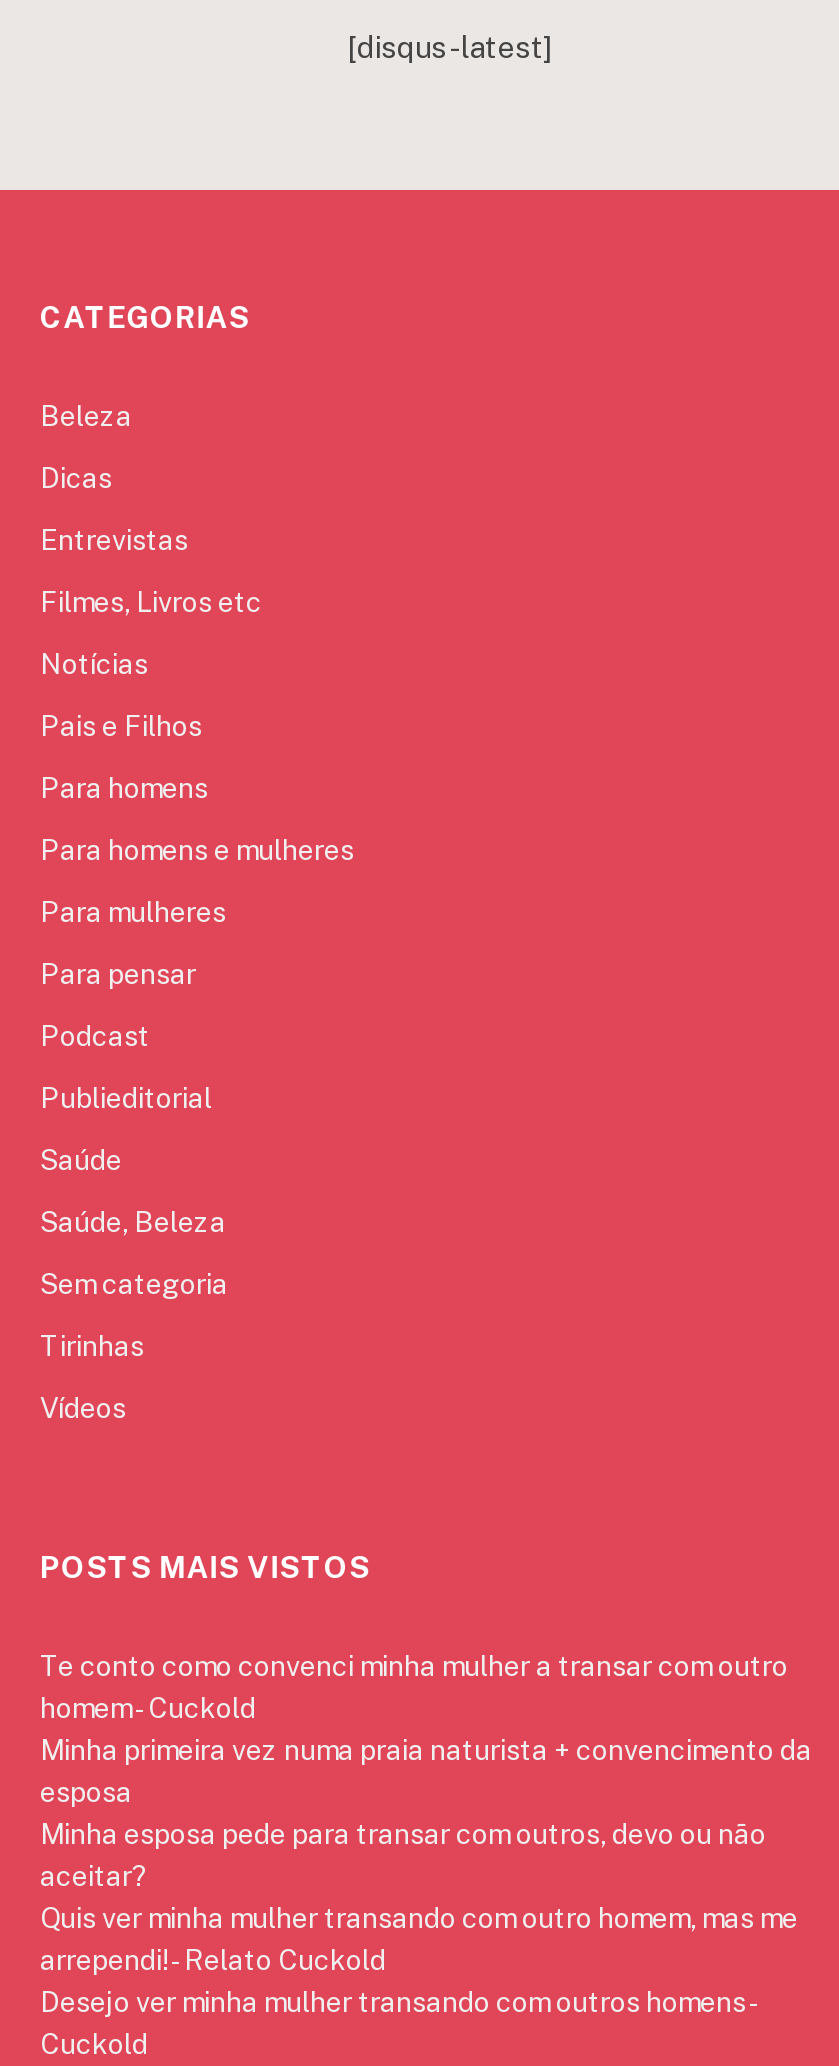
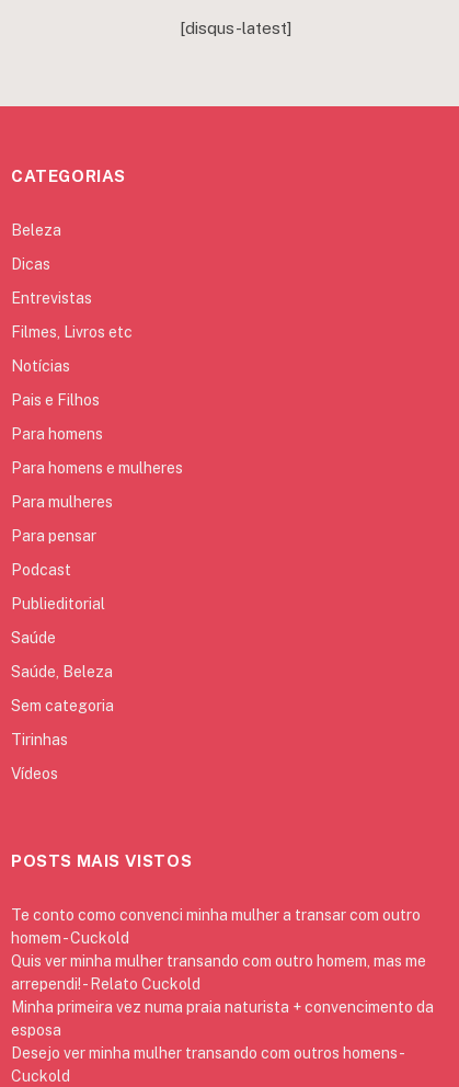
moved down: Minha primeira vez numa praia naturista + convencimento da | esposa

- Minha esposa pede para transar com outros, devo ou não
- aceitar?

moved up: Quis ver minha mulher transando com outro homem, mas me | arrependi! - Relato Cuckold
